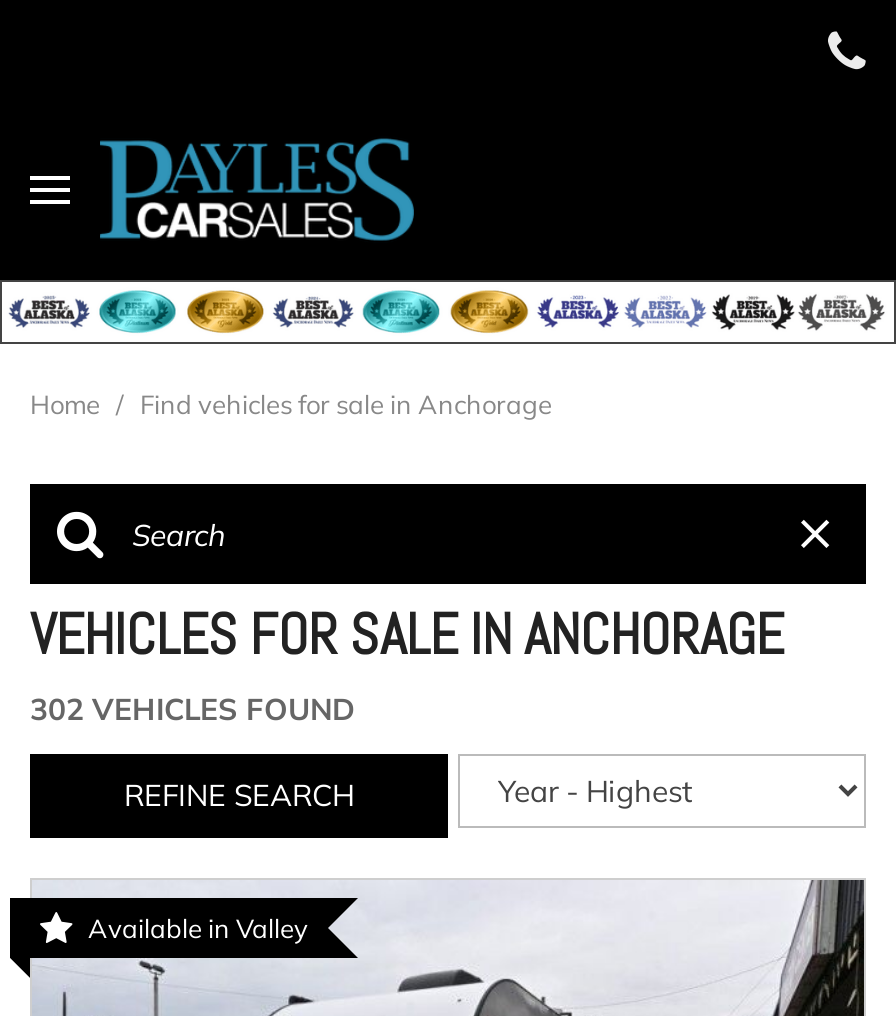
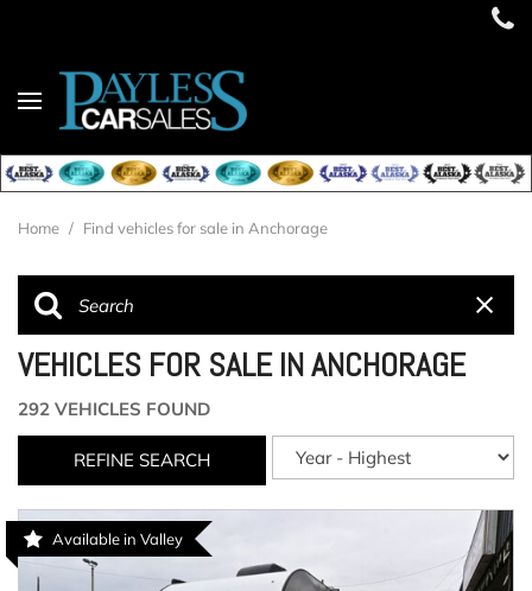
- 302 VEHICLES FOUND
+ 292 VEHICLES FOUND
